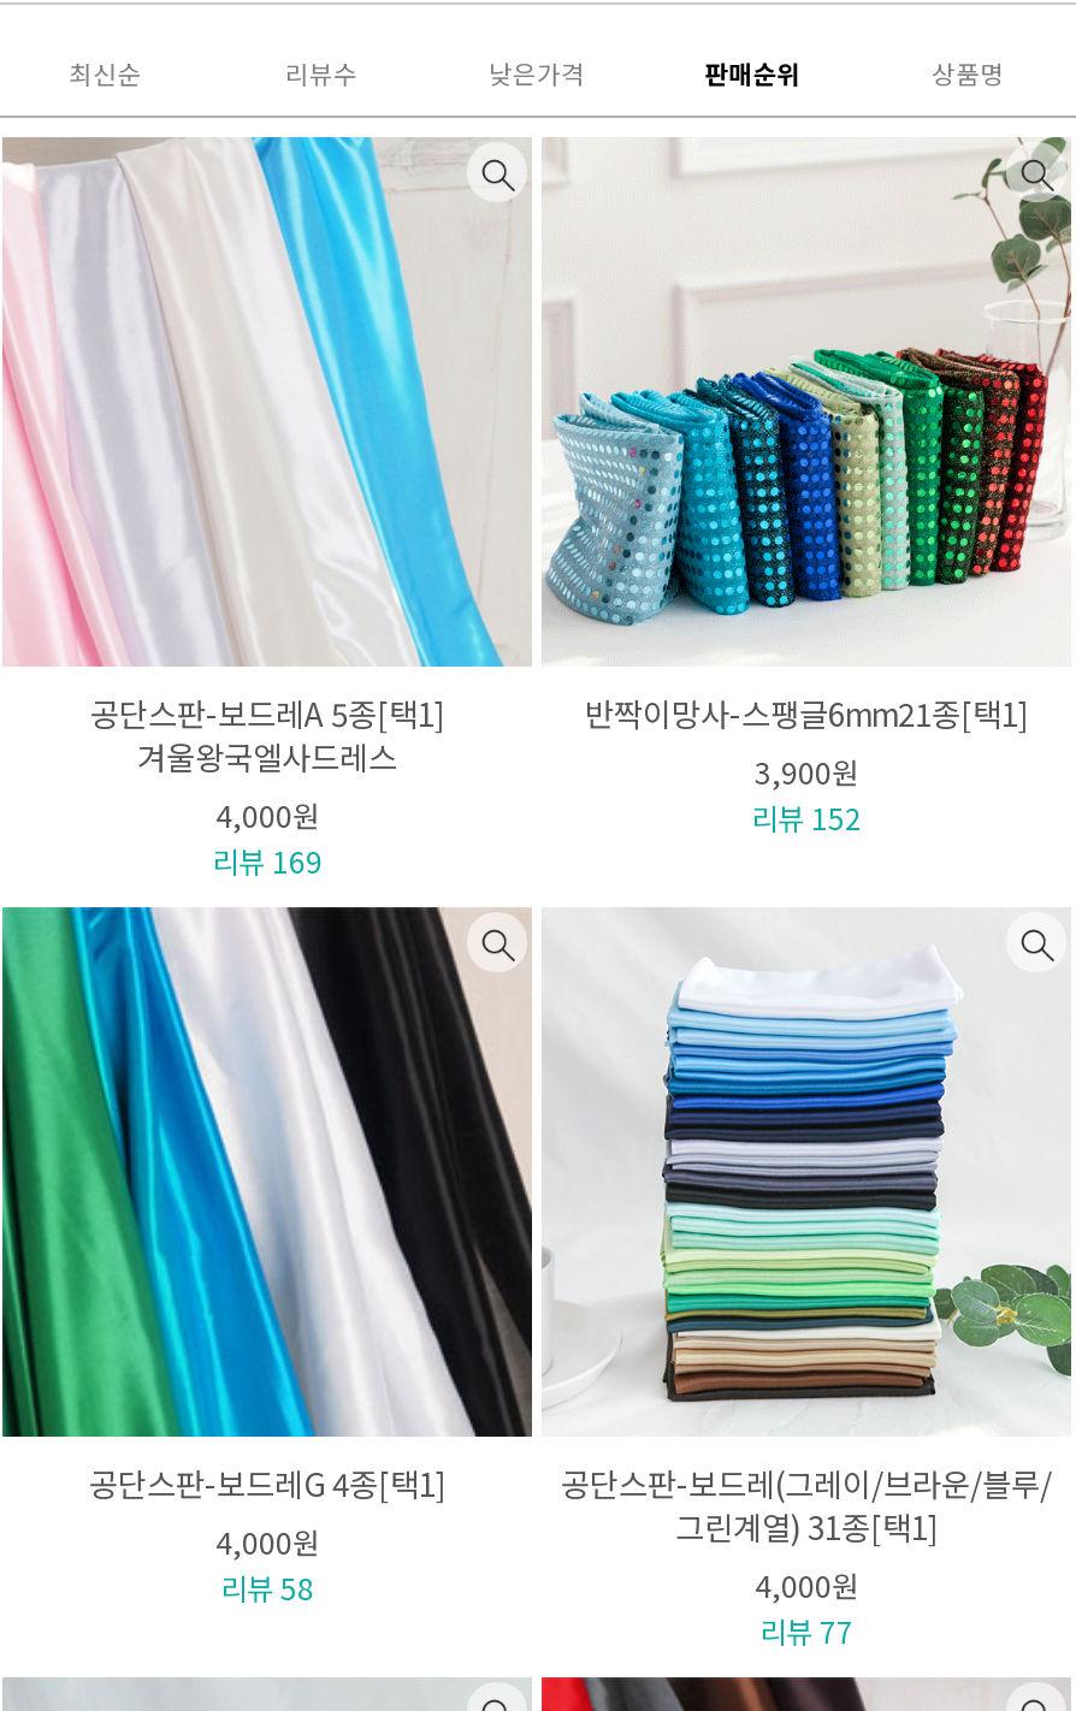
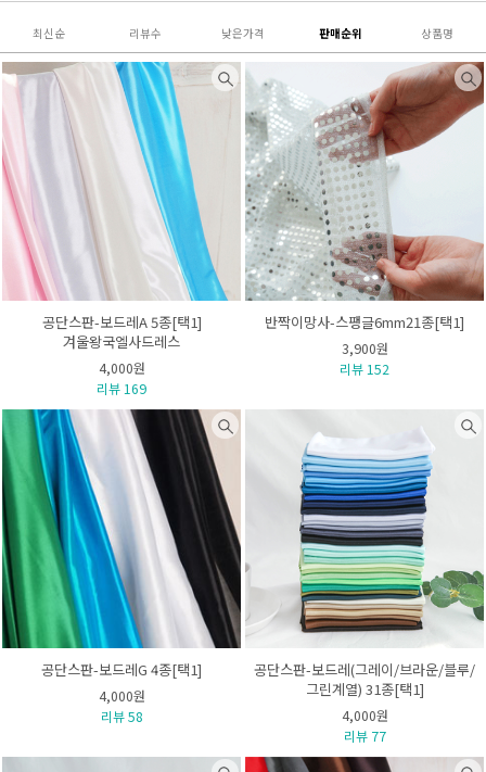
- [image]
+ [image]
